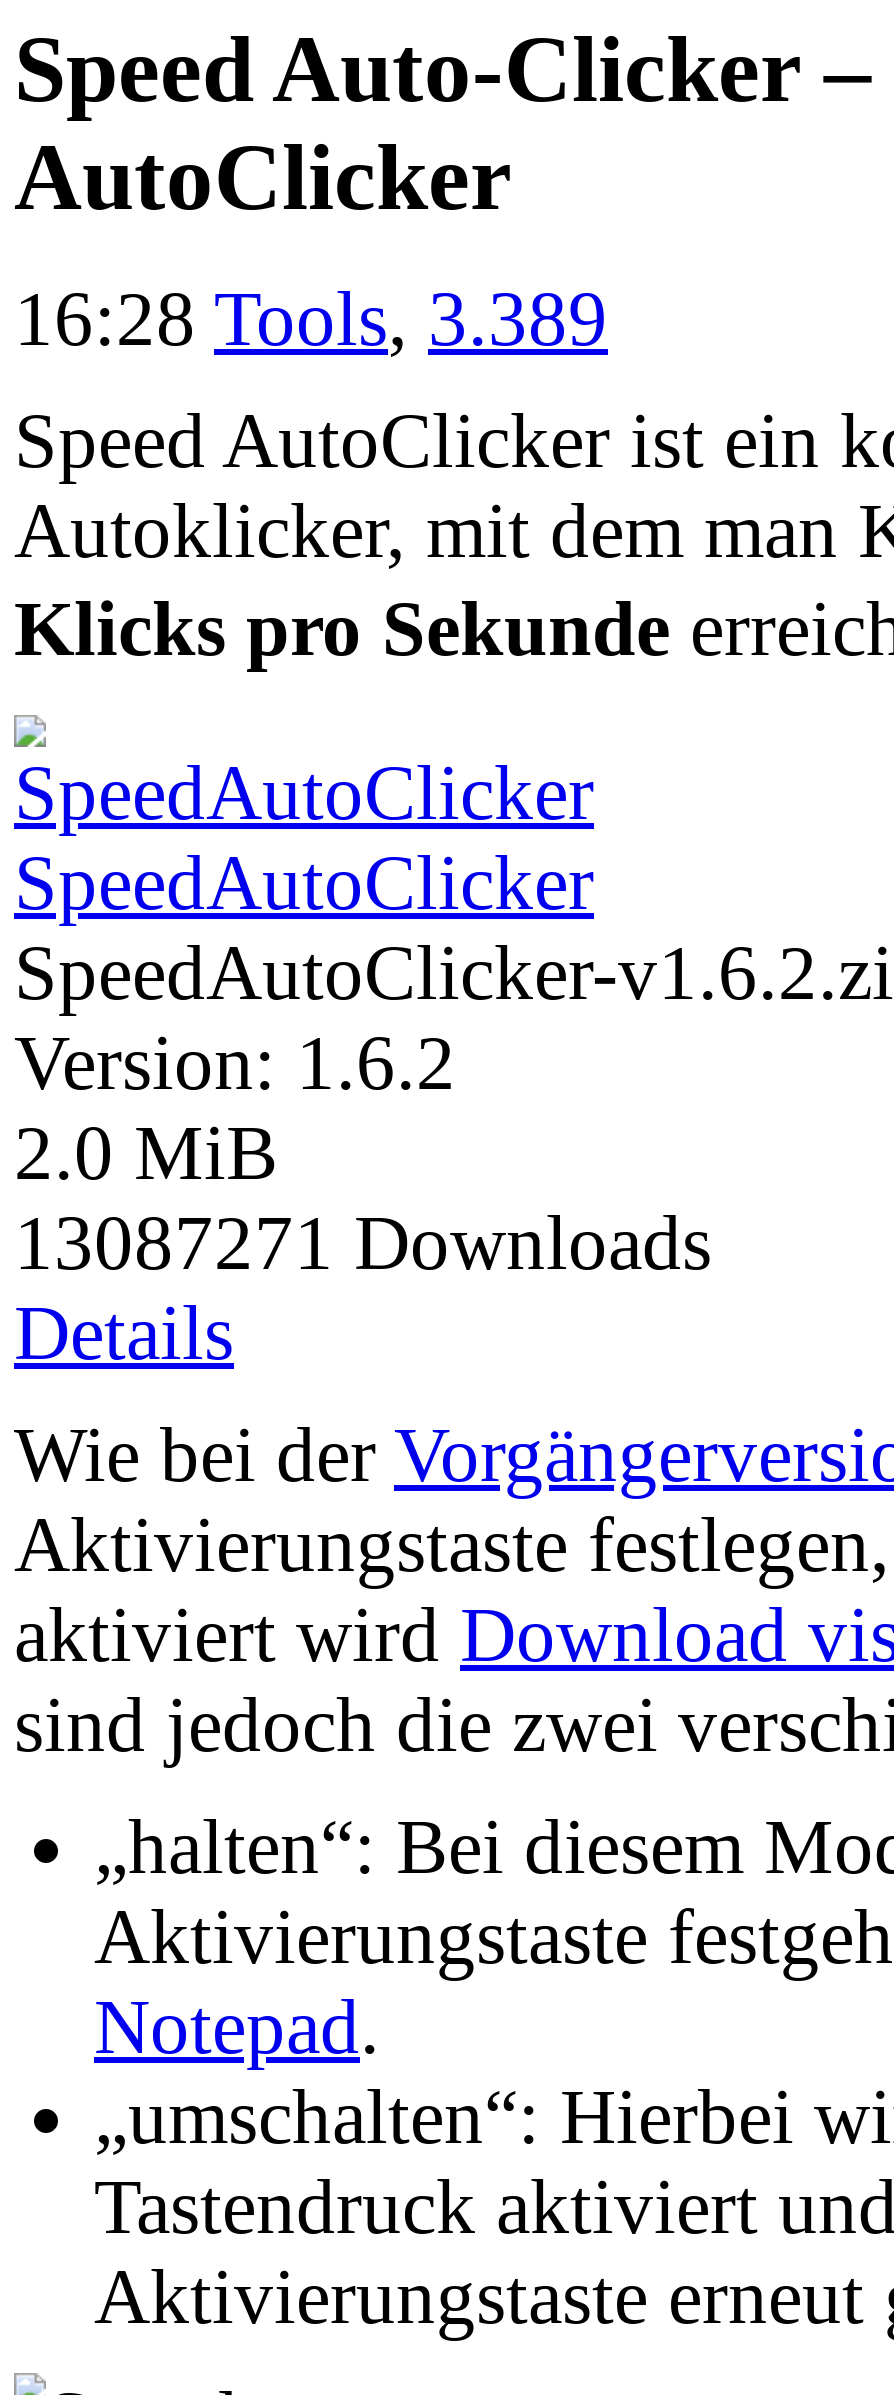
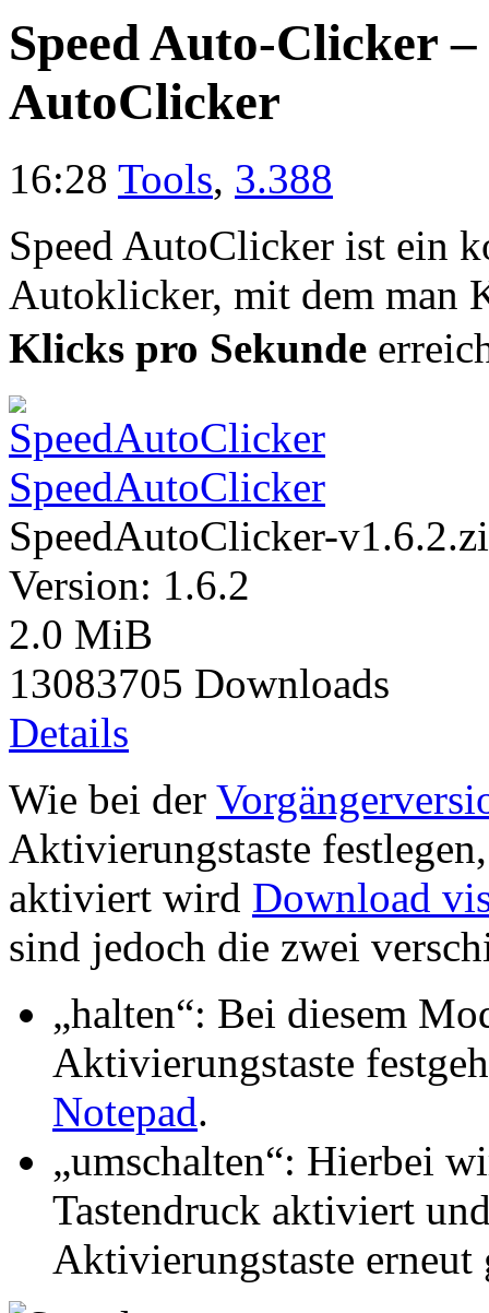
- 16:28 Tools, 3.389
+ 16:28 Tools, 3.388

- 13087271 Downloads
+ 13083705 Downloads
